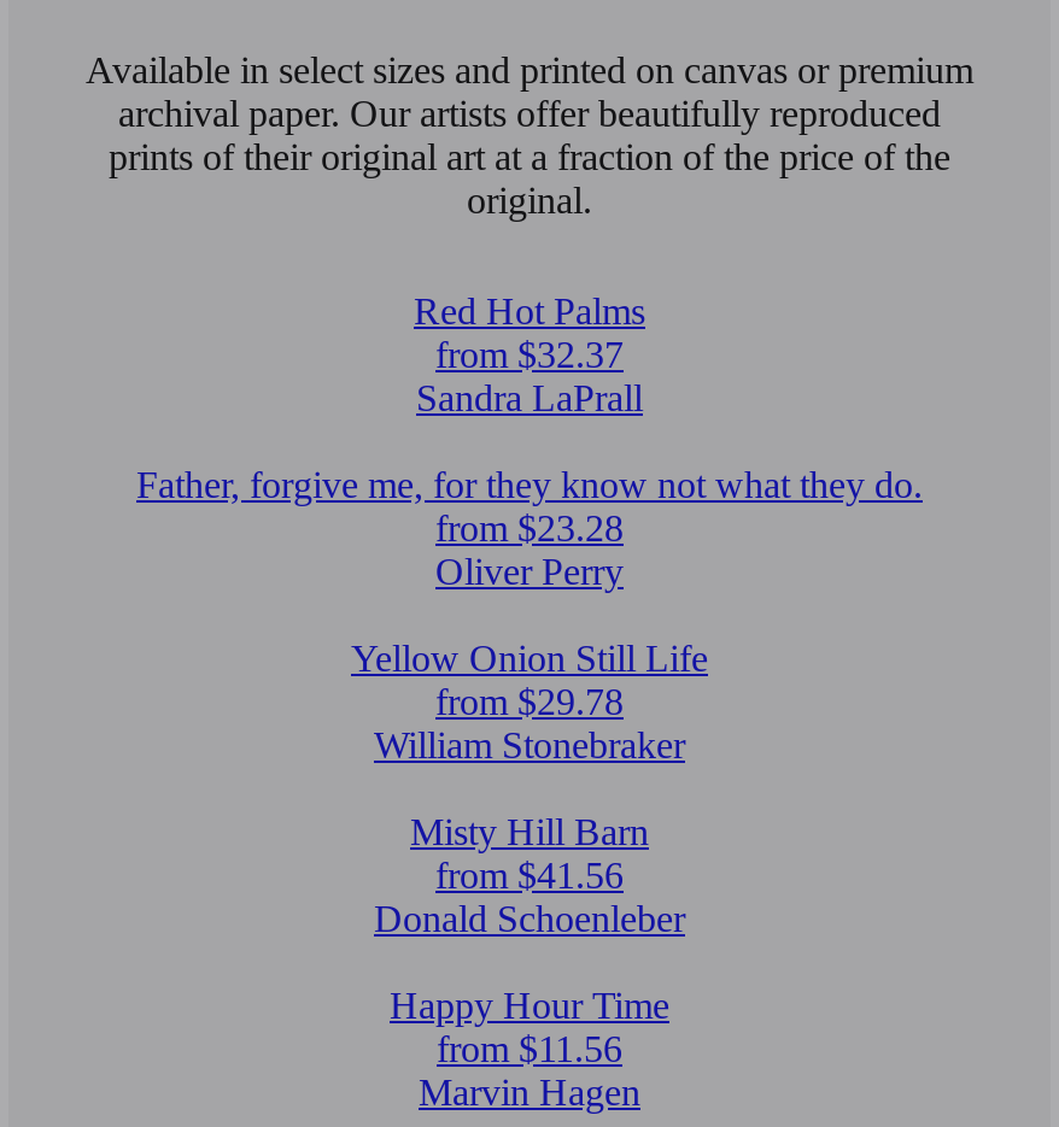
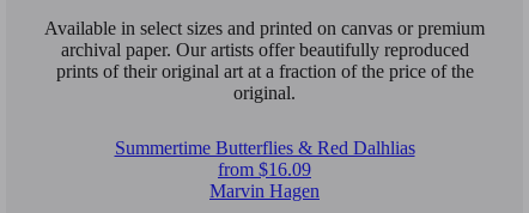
- Red Hot Palms
- from $32.37
- Sandra LaPrall
- Father, forgive me, for they know not what they do.
- from $23.28
- Oliver Perry
- Yellow Onion Still Life
- from $29.78
- William Stonebraker
- Misty Hill Barn
- from $41.56
- Donald Schoenleber
- Happy Hour Time
- from $11.56
+ Summertime Butterflies & Red Dalhlias
+ from $16.09
